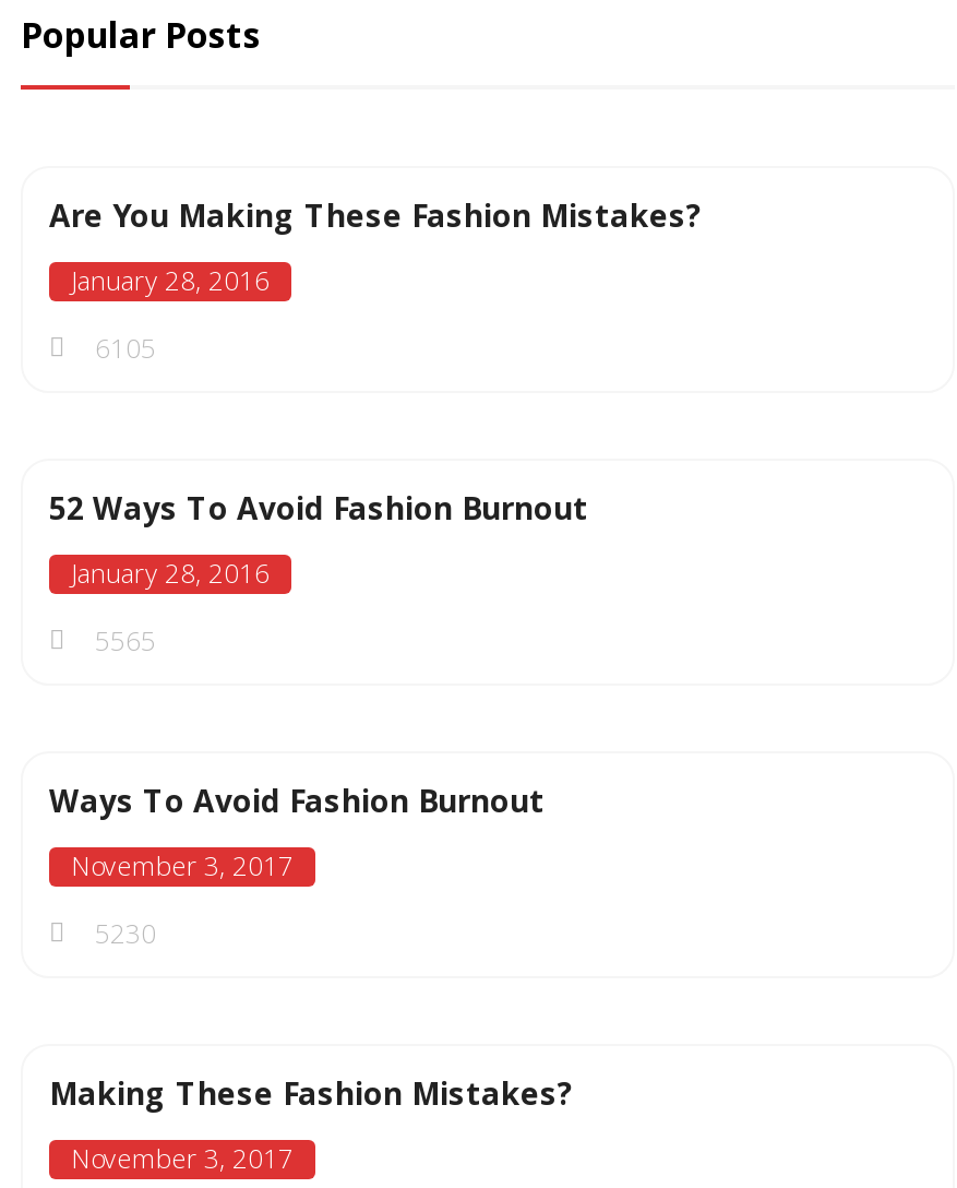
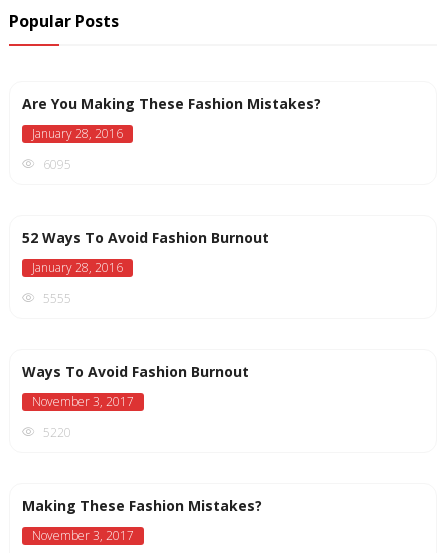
- 6105
+ 6095

- 5565
+ 5555

- 5230
+ 5220
